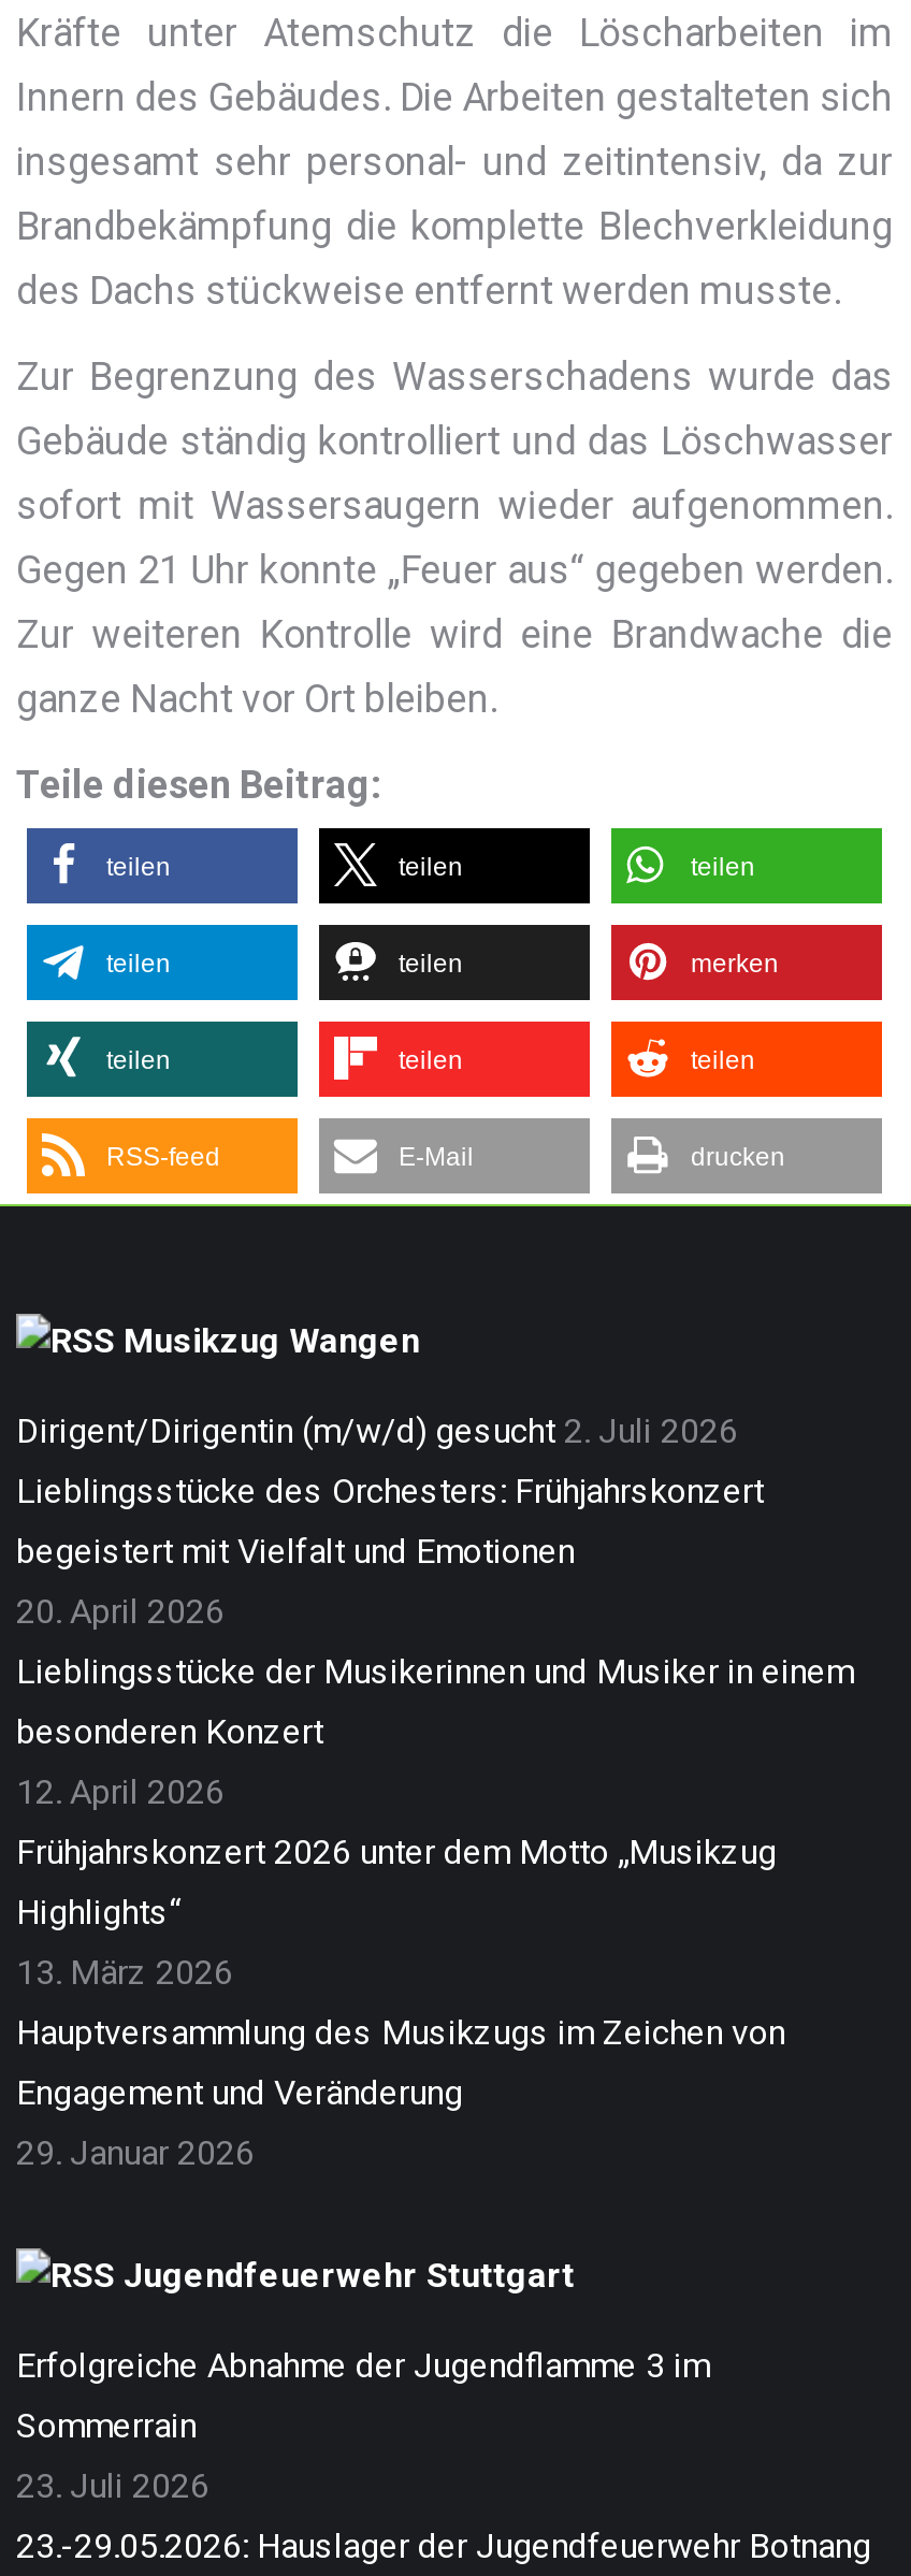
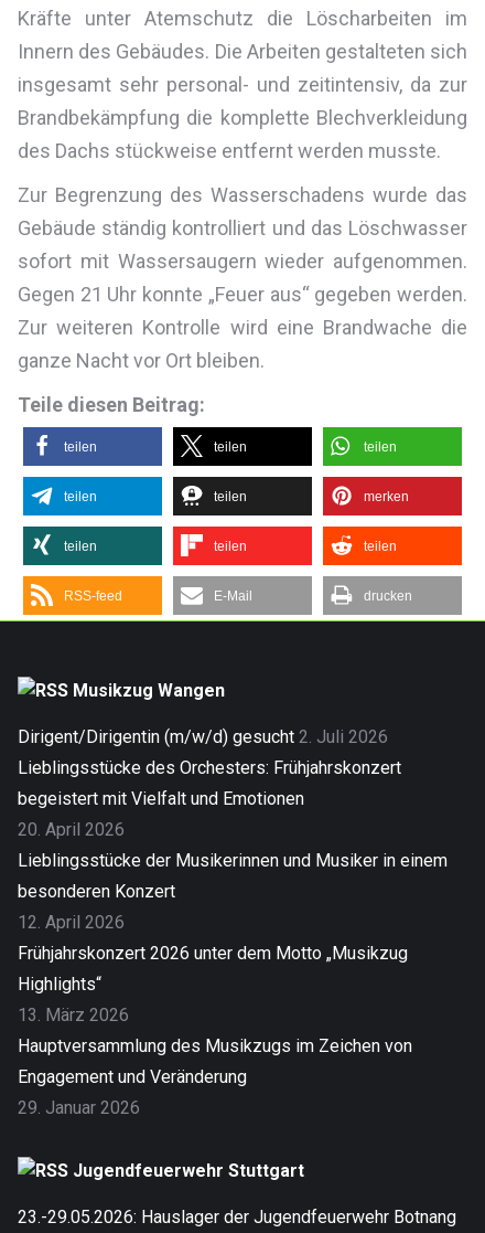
- Erfolgreiche Abnahme der Jugendflamme 3 im
- Sommerrain
- 23. Juli 2026
